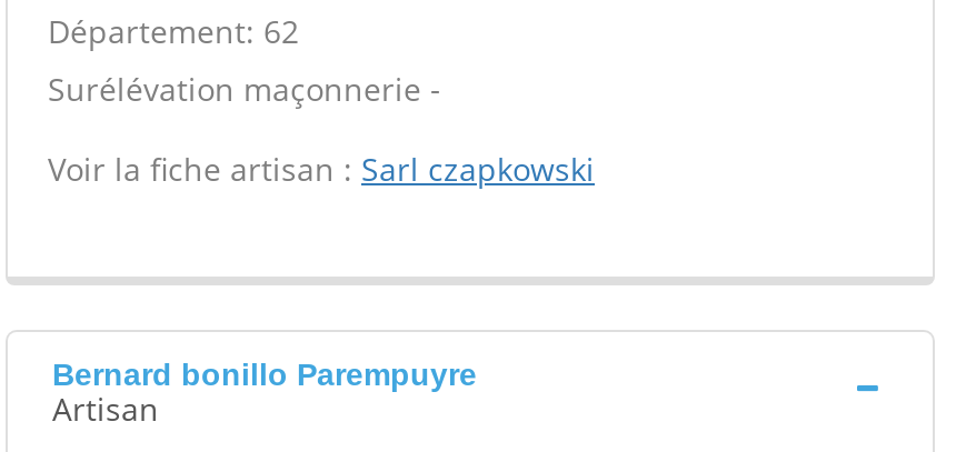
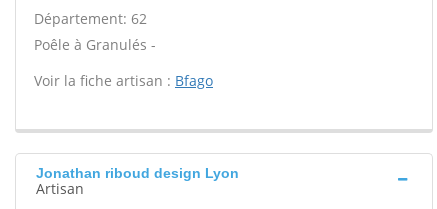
- Surélévation maçonnerie -
+ Poêle à Granulés -

- Voir la fiche artisan : Sarl czapkowski
+ Voir la fiche artisan : Bfago

- Bernard bonillo Parempuyre
+ Jonathan riboud design Lyon
